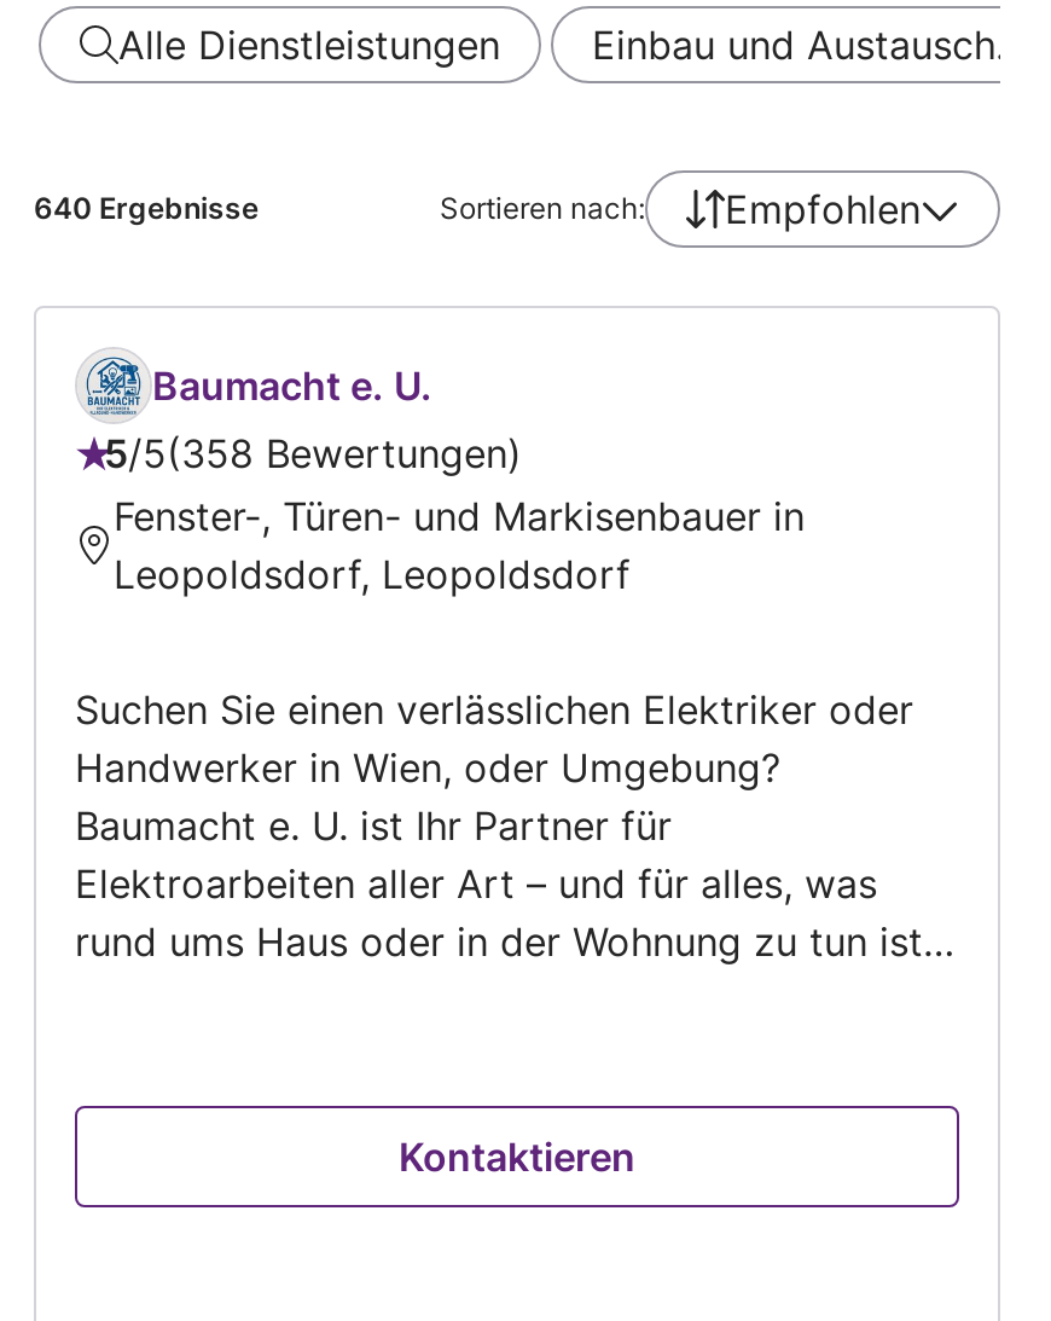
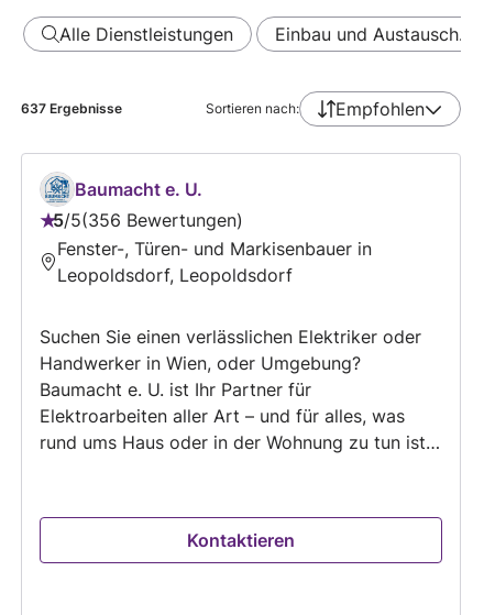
- 640 Ergebnisse
+ 637 Ergebnisse

- 5/5 358 Bewertungen
+ 5/5 356 Bewertungen
